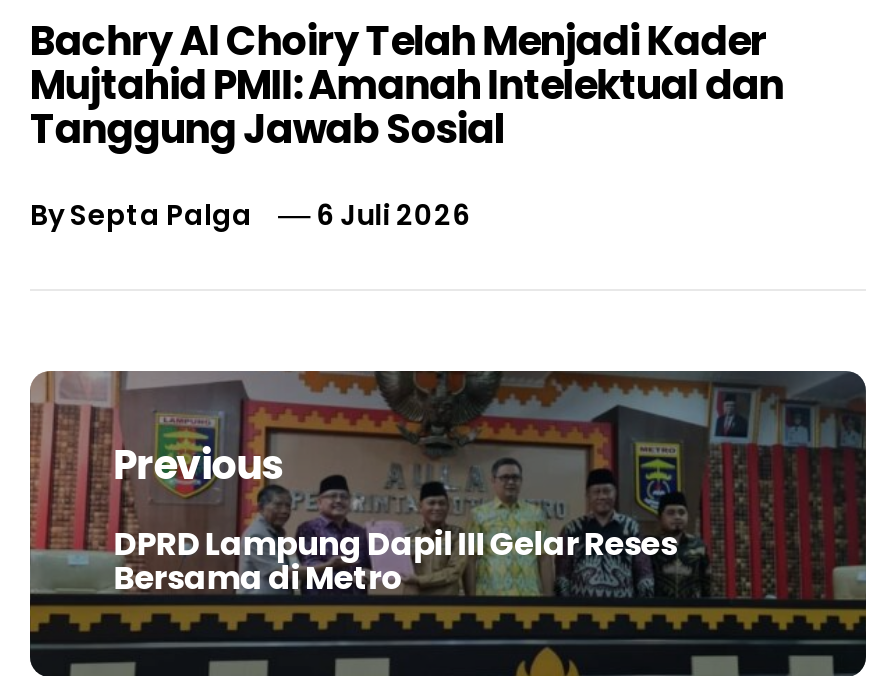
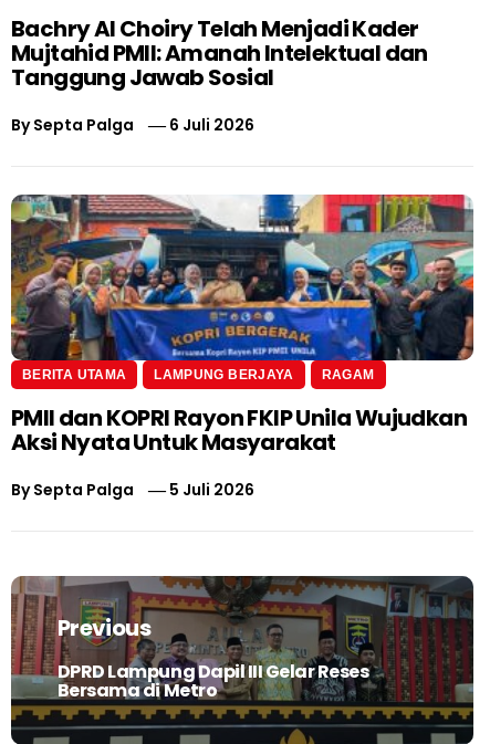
+ [image]
+ BERITA UTAMA
+ LAMPUNG BERJAYA
+ RAGAM
+ PMII dan KOPRI Rayon FKIP Unila Wujudkan
+ Aksi Nyata Untuk Masyarakat
+ BySepta Palga
+ 5 Juli 2026
